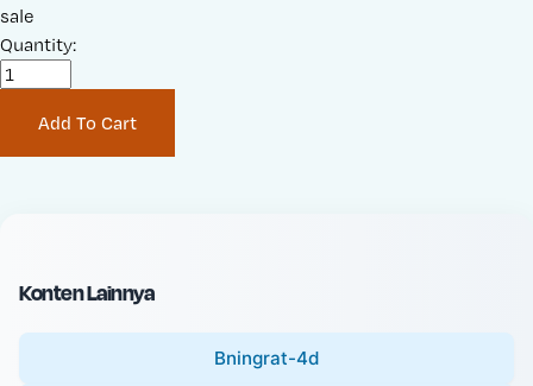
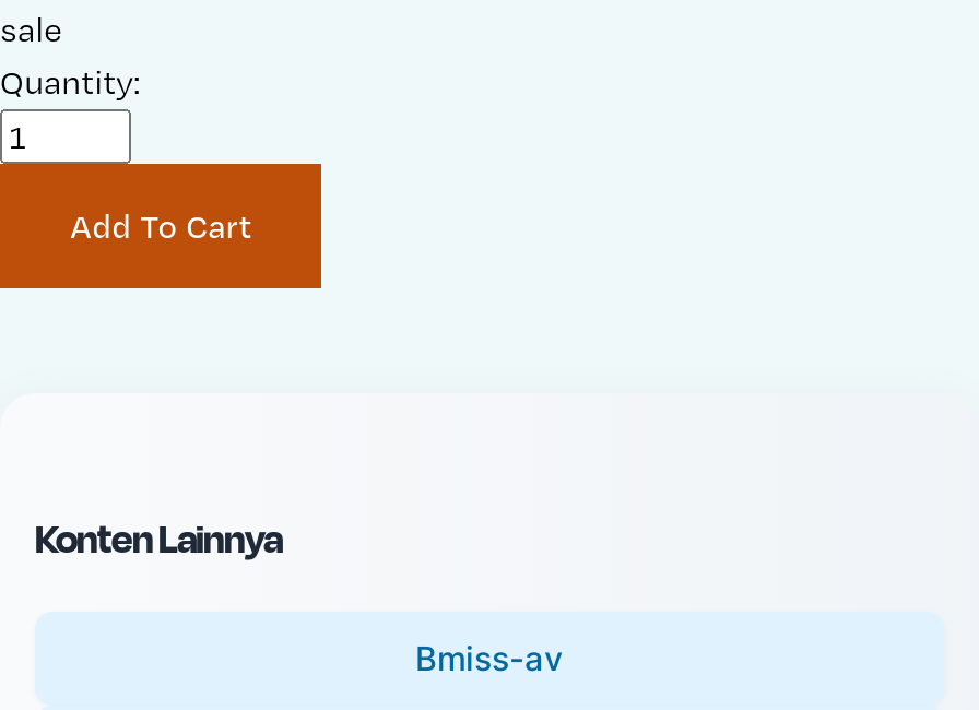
- Bningrat-4d
+ Bmiss-av
